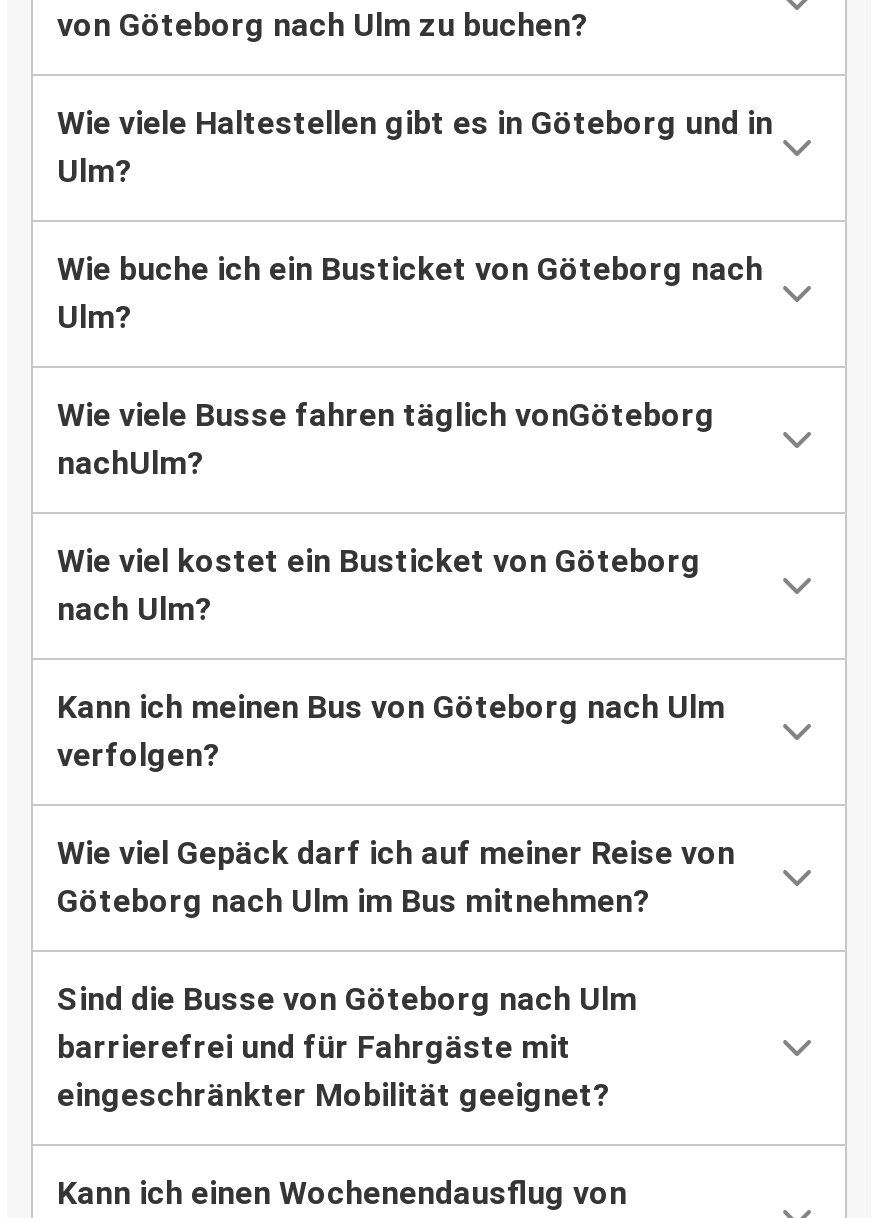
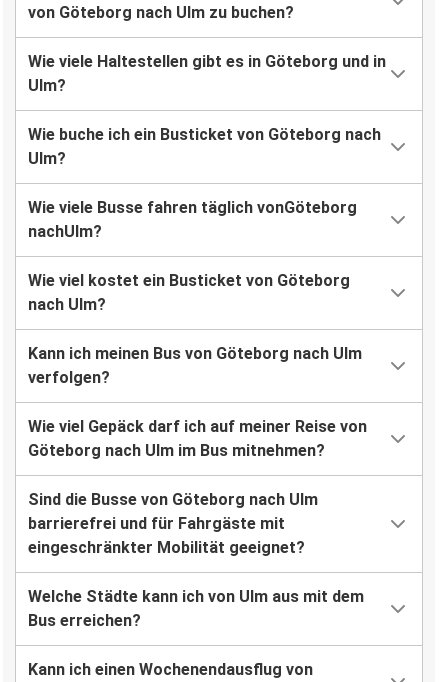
+ Welche Städte kann ich von Ulm aus mit dem
+ Bus erreichen?
